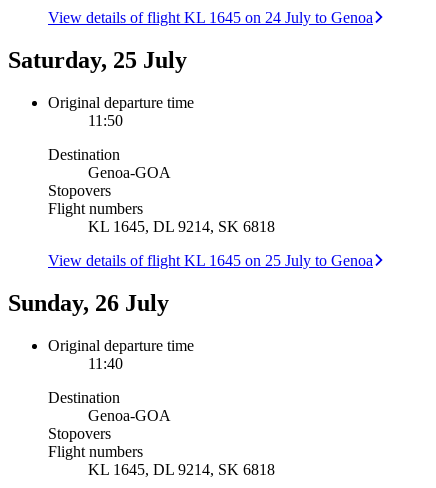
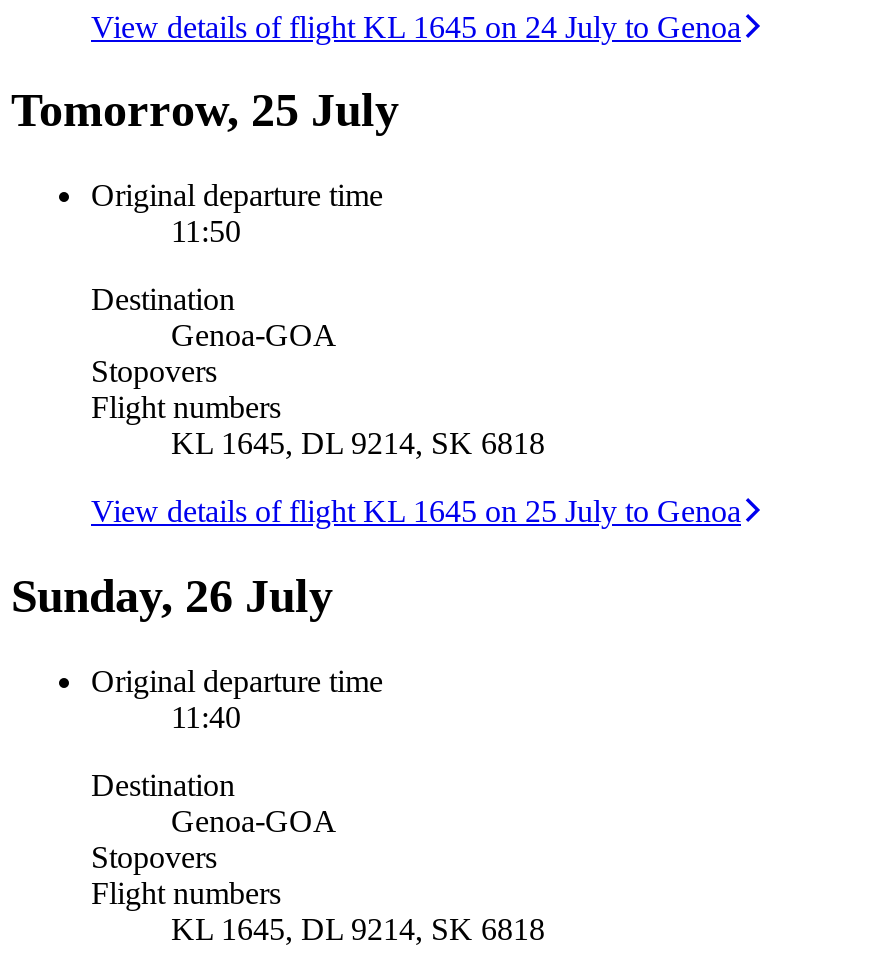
- Saturday, 25 July
+ Tomorrow, 25 July
